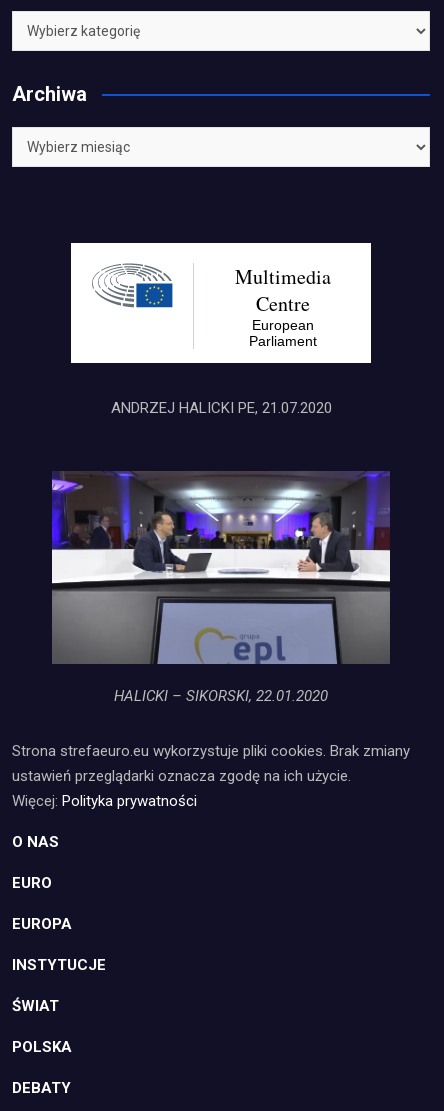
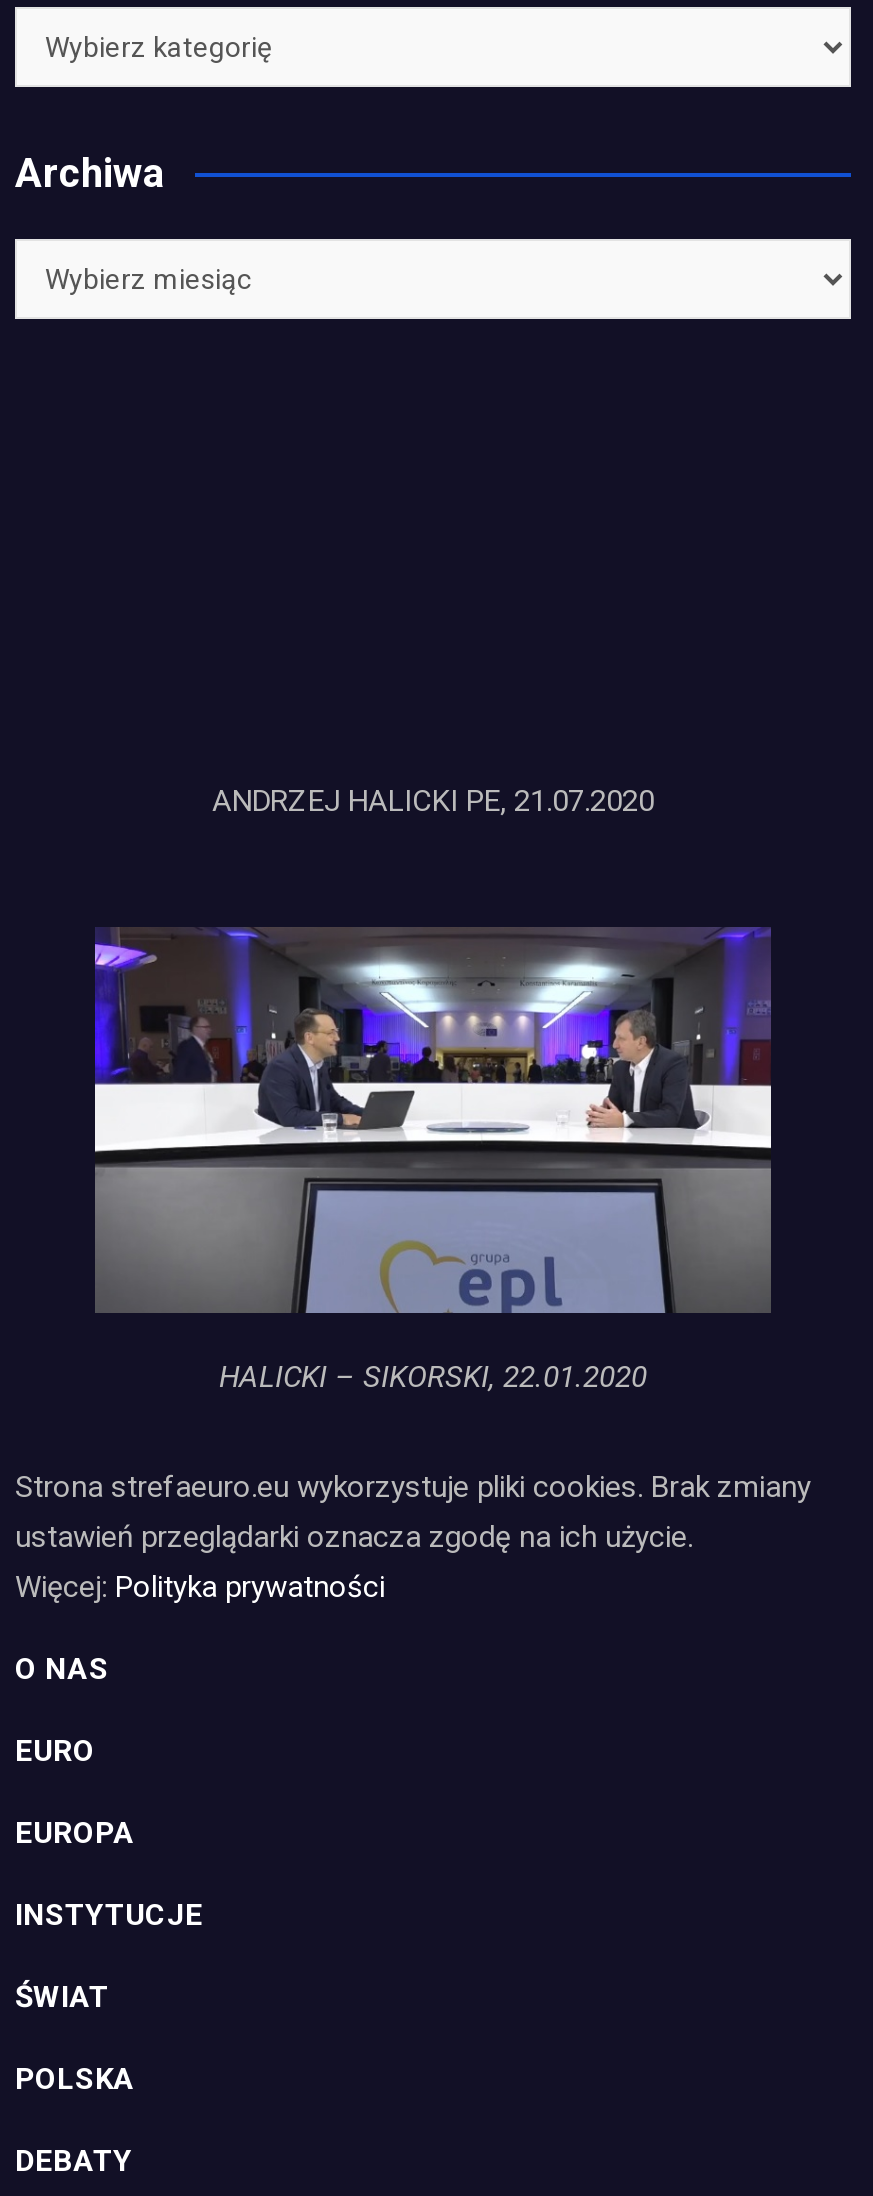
- [image]
